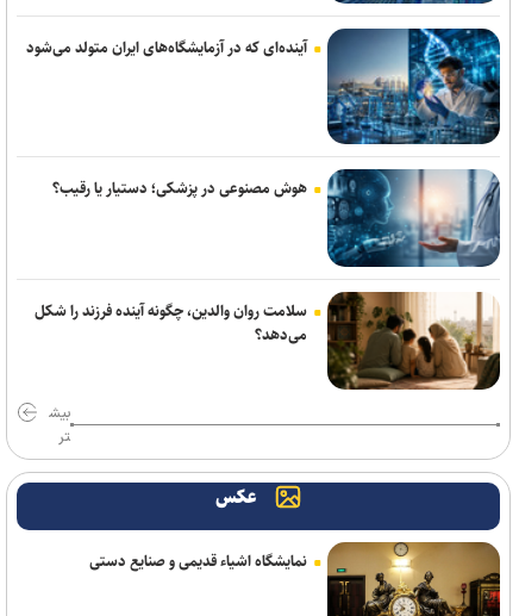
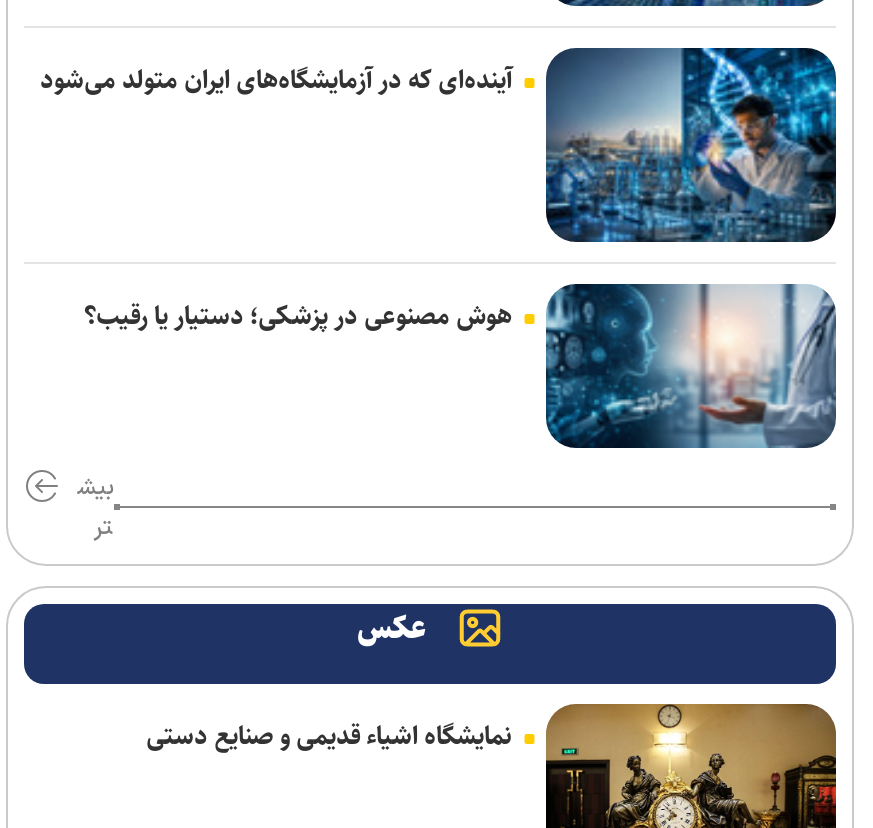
- [image]
- سلامت روان والدین، چگونه آینده فرزند را شکل
- می‌دهد؟
